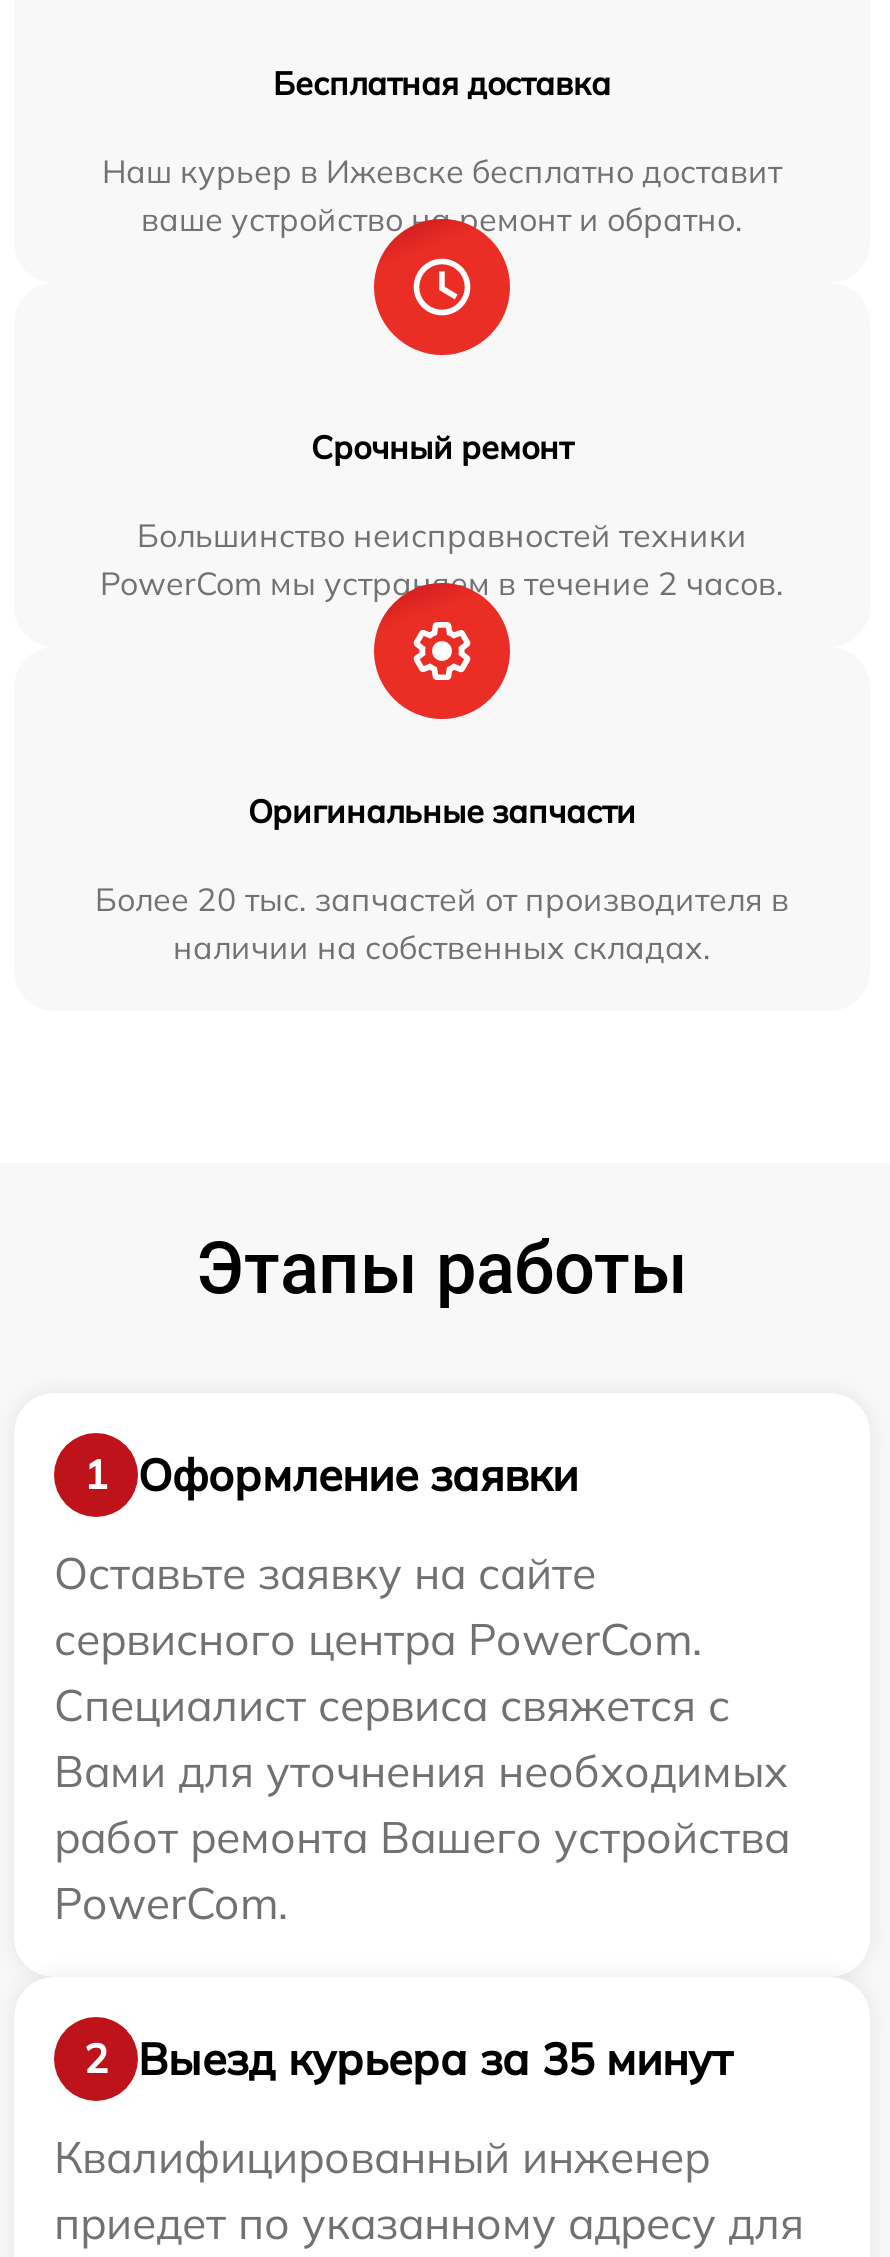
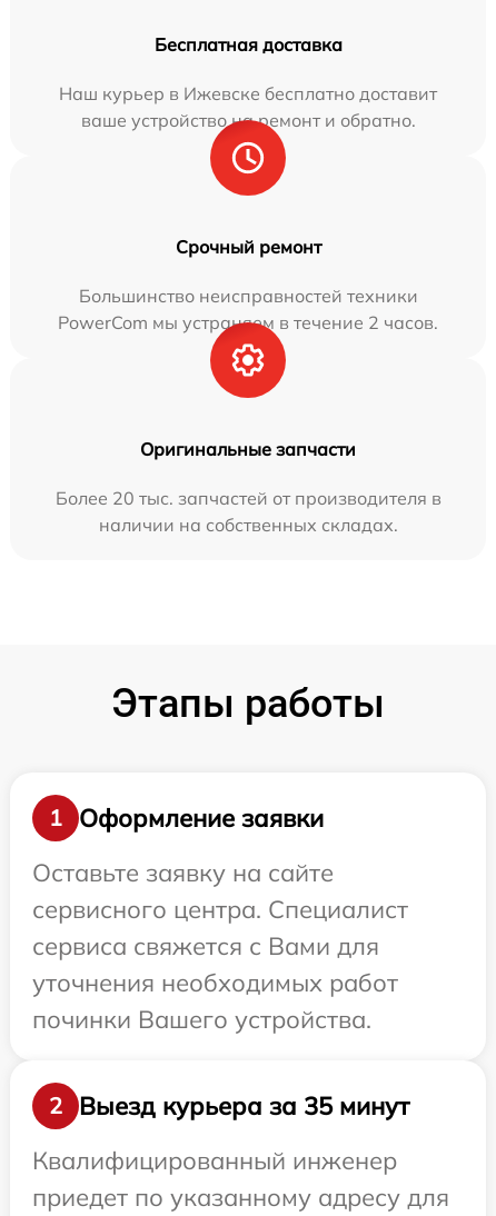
- сервисного центра PowerCom.
- Специалист сервиса свяжется с
- Вами для уточнения необходимых
- работ ремонта Вашего устройства
- PowerCom.
+ сервисного центра. Специалист
+ сервиса свяжется с Вами для
+ уточнения необходимых работ
+ починки Вашего устройства.
